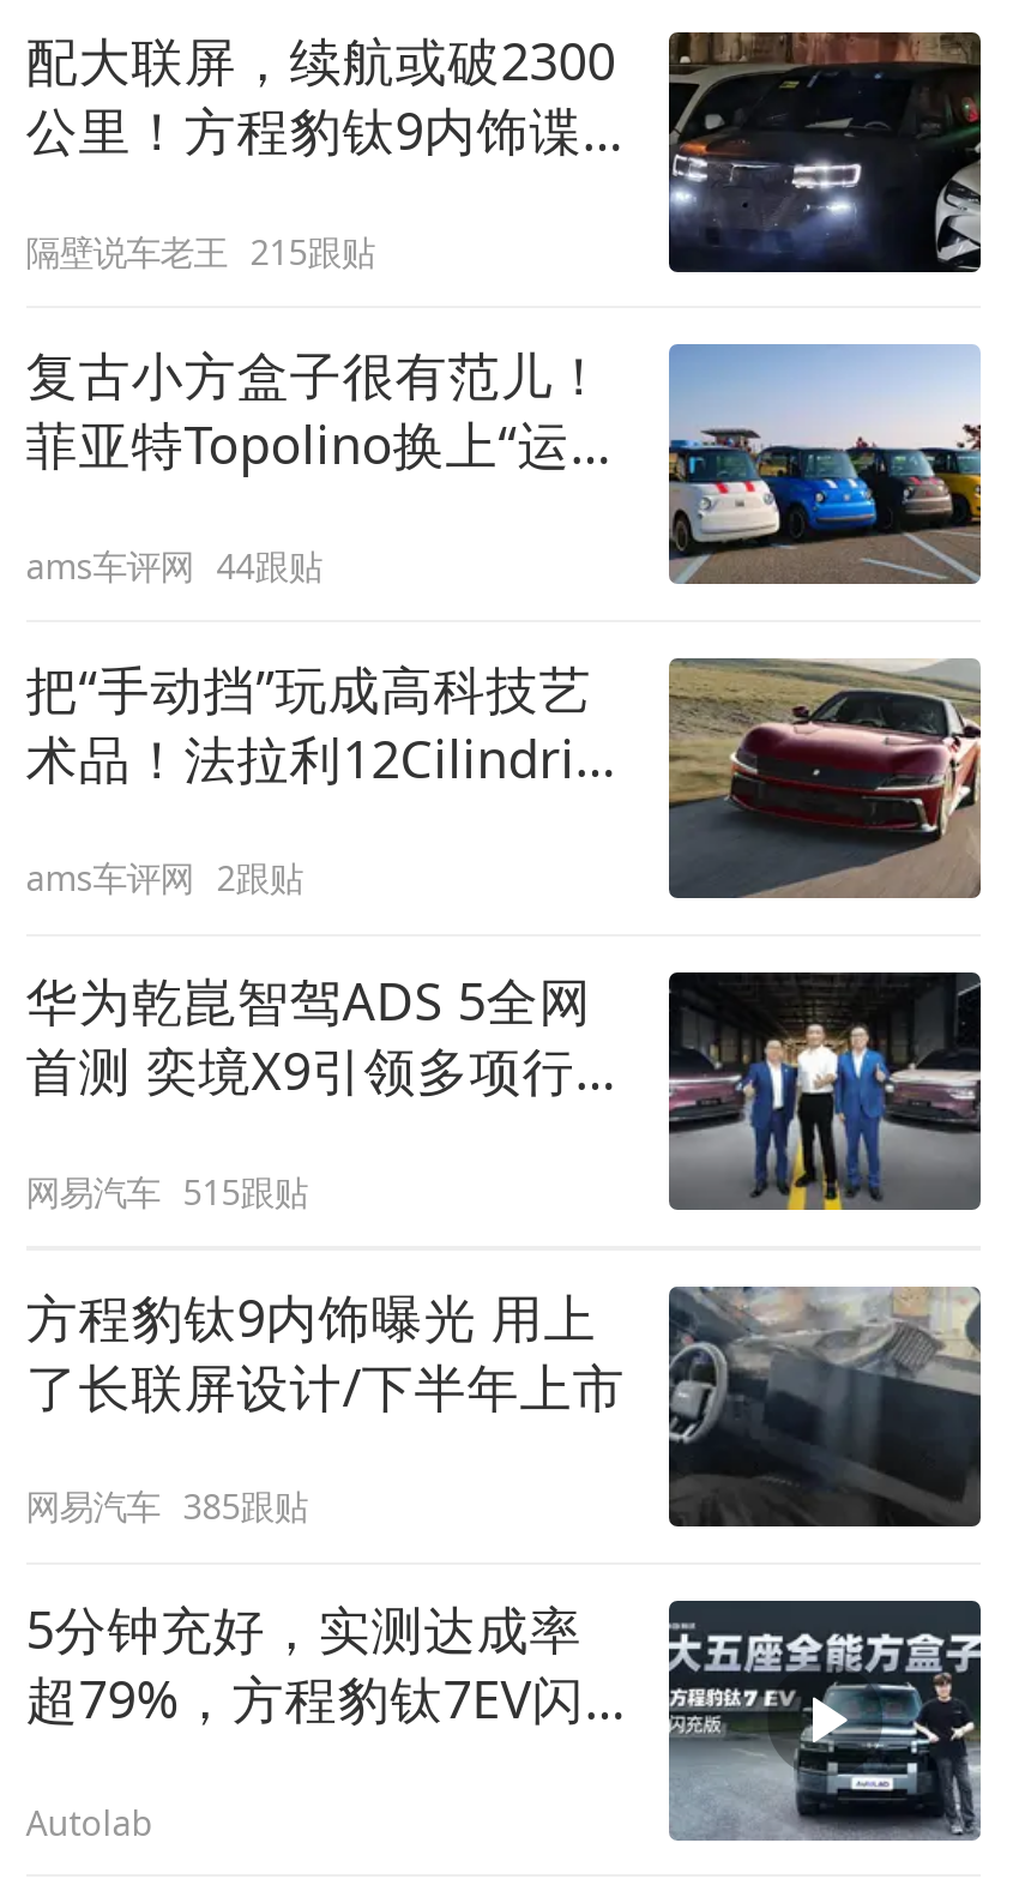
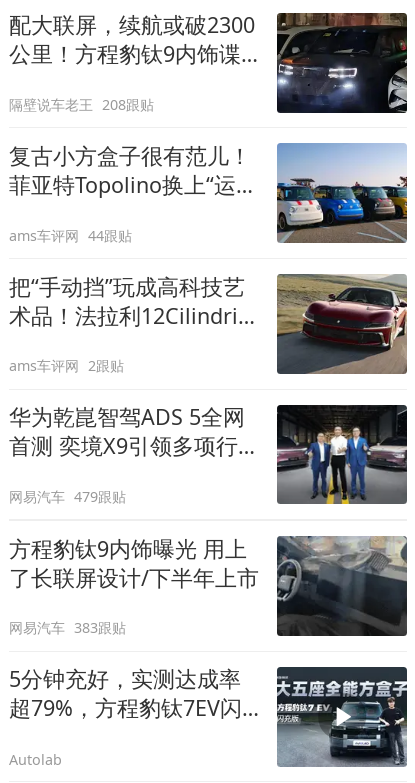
- 隔壁说车老王 215跟贴
+ 隔壁说车老王 208跟贴

- 网易汽车 515跟贴
+ 网易汽车 479跟贴

- 网易汽车 385跟贴
+ 网易汽车 383跟贴
